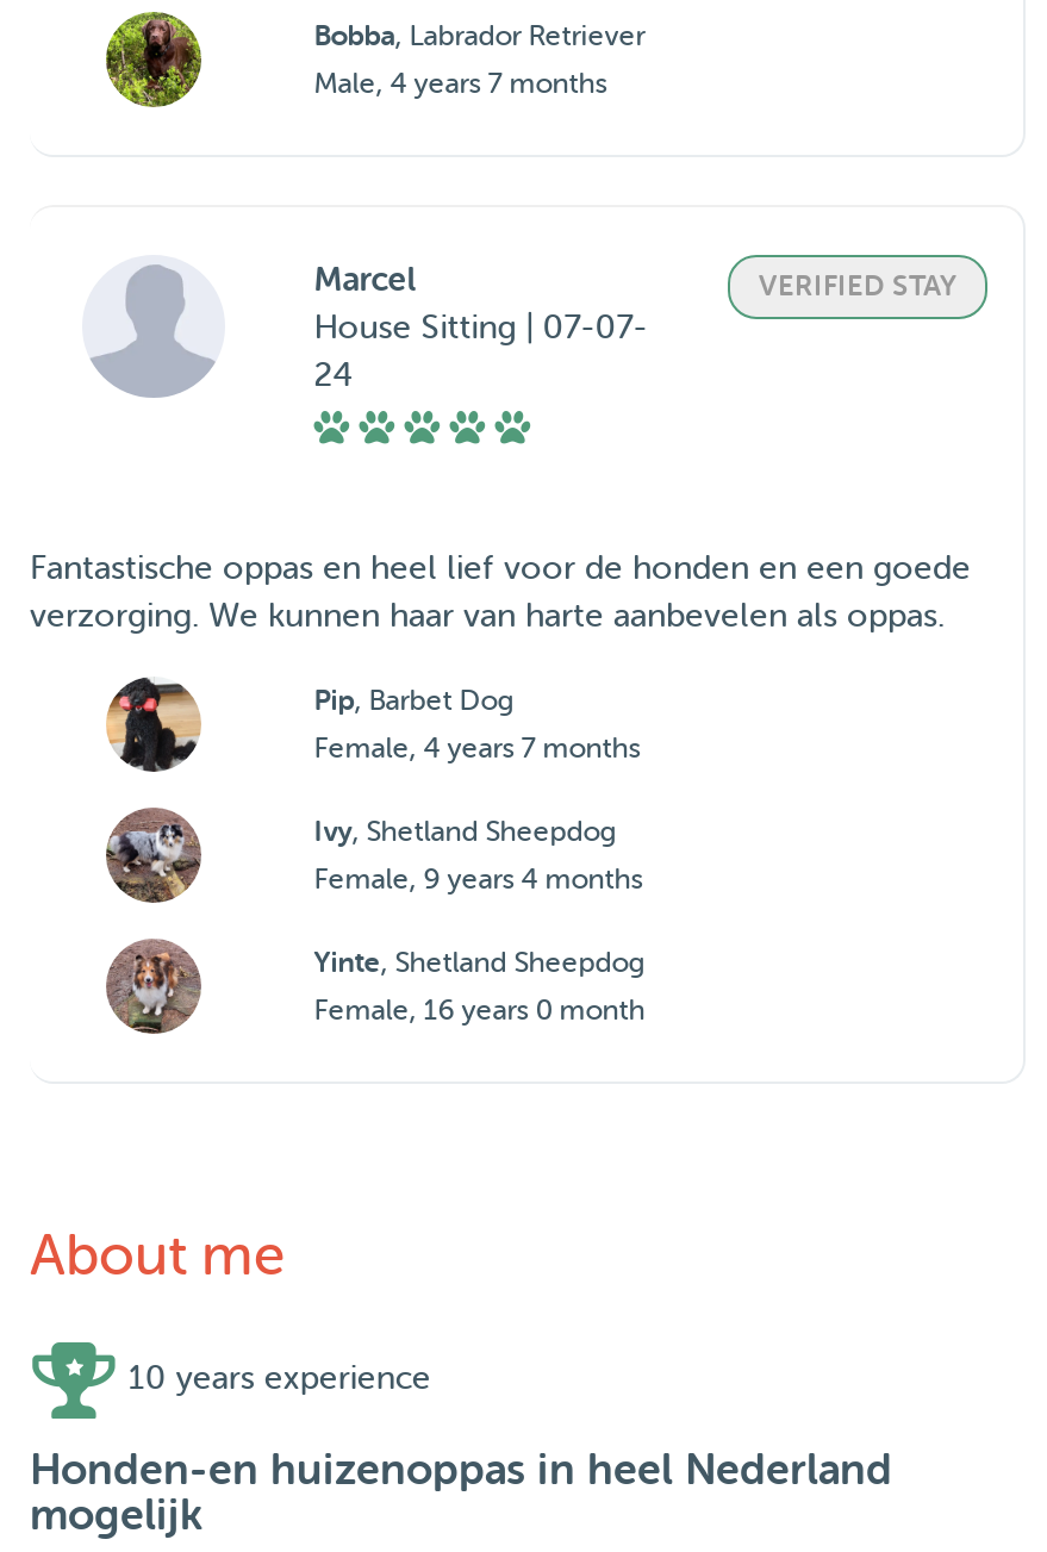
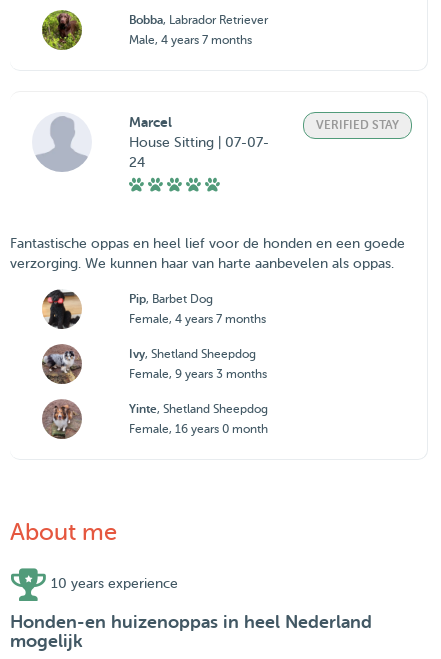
- Female, 9 years 4 months
+ Female, 9 years 3 months
